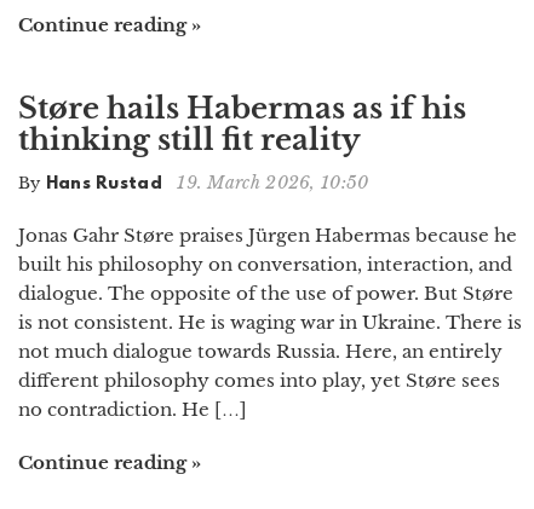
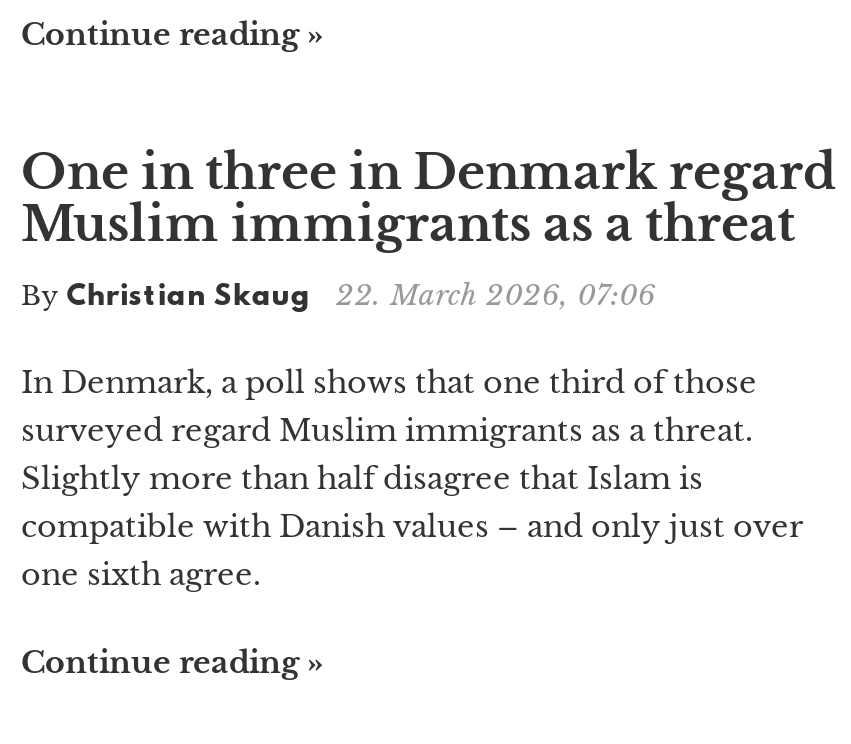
- Støre hails Habermas as if his
- thinking still fit reality
- By Hans Rustad 19. March 2026, 10:50
+ One in three in Denmark regard
+ Muslim immigrants as a threat
+ By Christian Skaug 22. March 2026, 07:06

- Jonas Gahr Støre praises Jürgen Habermas because he
- built his philosophy on conversation, interaction, and
- dialogue. The opposite of the use of power. But Støre
- is not consistent. He is waging war in Ukraine. There is
- not much dialogue towards Russia. Here, an entirely
- different philosophy comes into play, yet Støre sees
- no contradiction. He […]
+ In Denmark, a poll shows that one third of those
+ surveyed regard Muslim immigrants as a threat.
+ Slightly more than half disagree that Islam is
+ compatible with Danish values – and only just over
+ one sixth agree.
